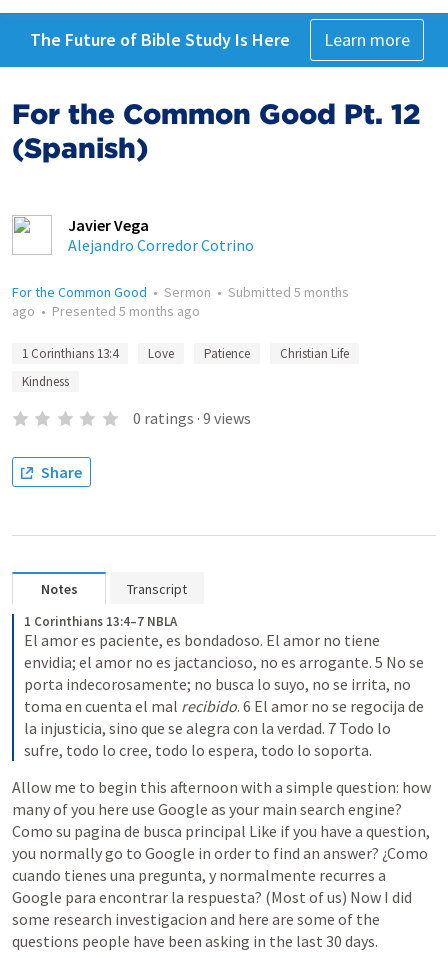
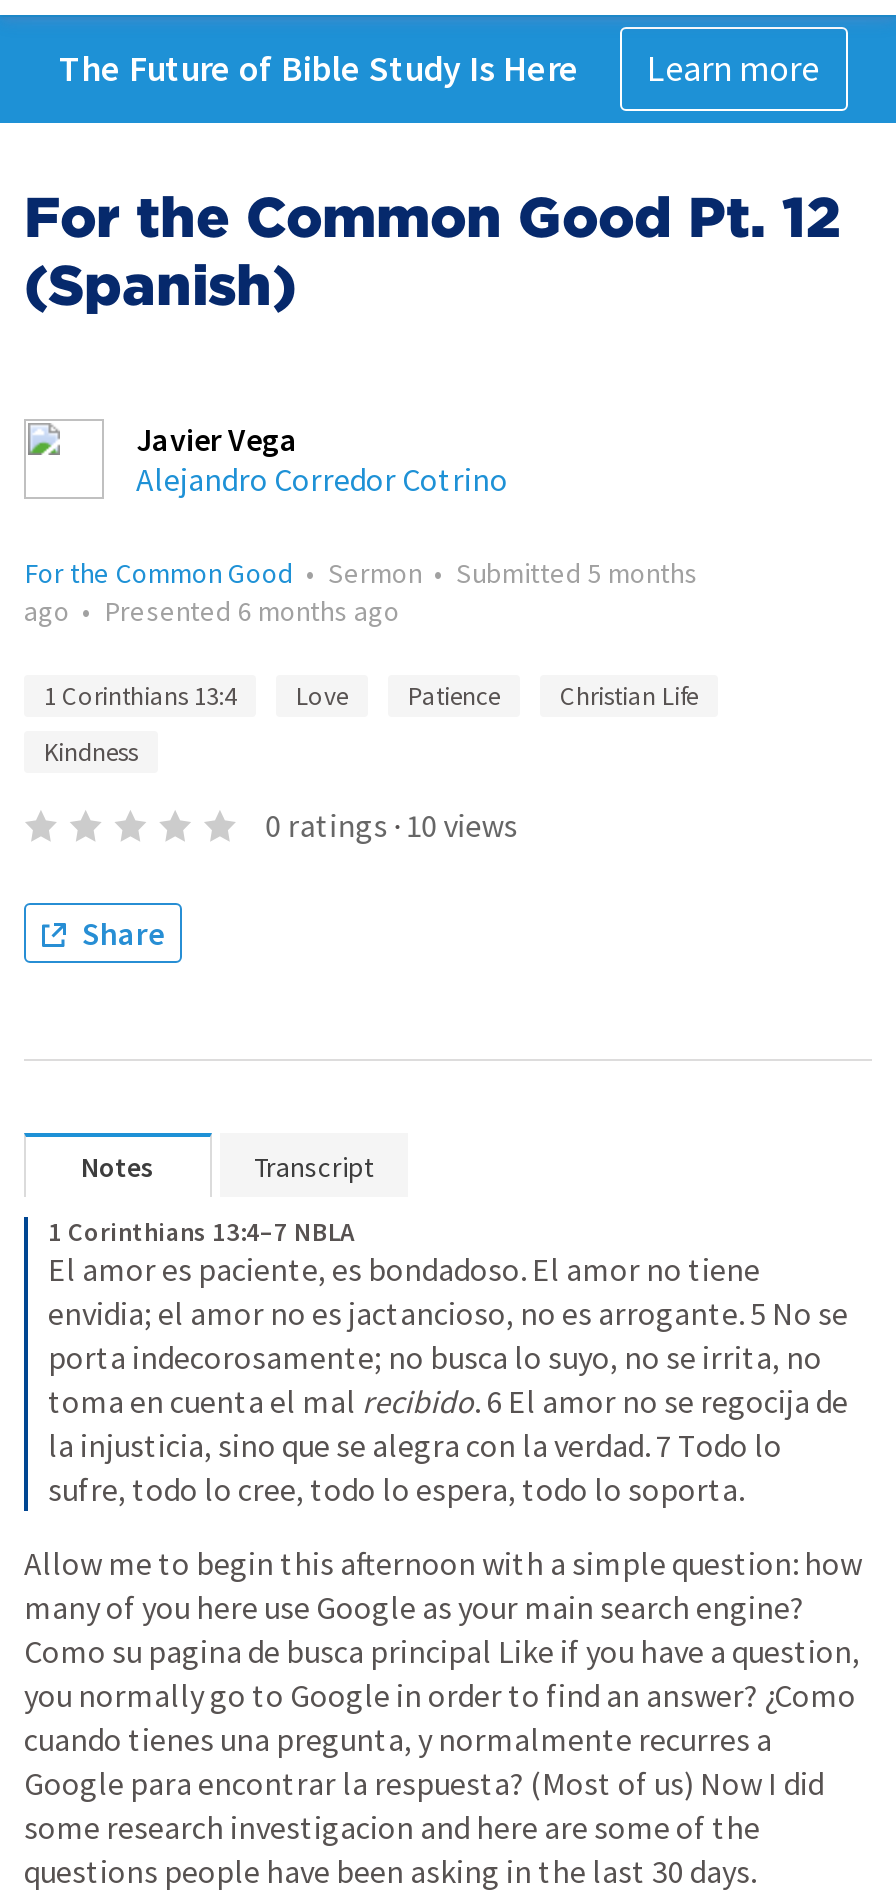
- ago • Presented 5 months ago
+ ago • Presented 6 months ago

- 0 ratings · 9 views
+ 0 ratings · 10 views
